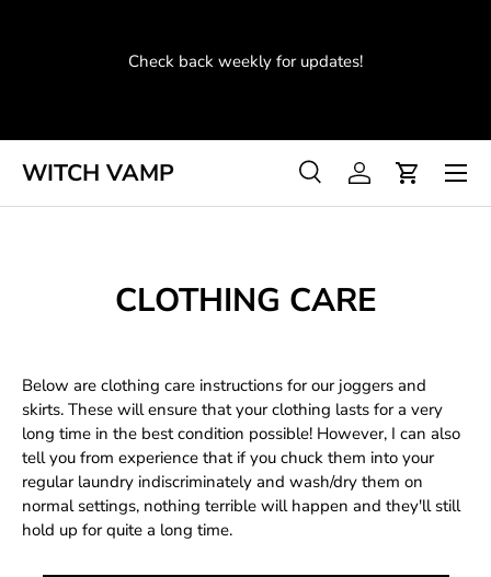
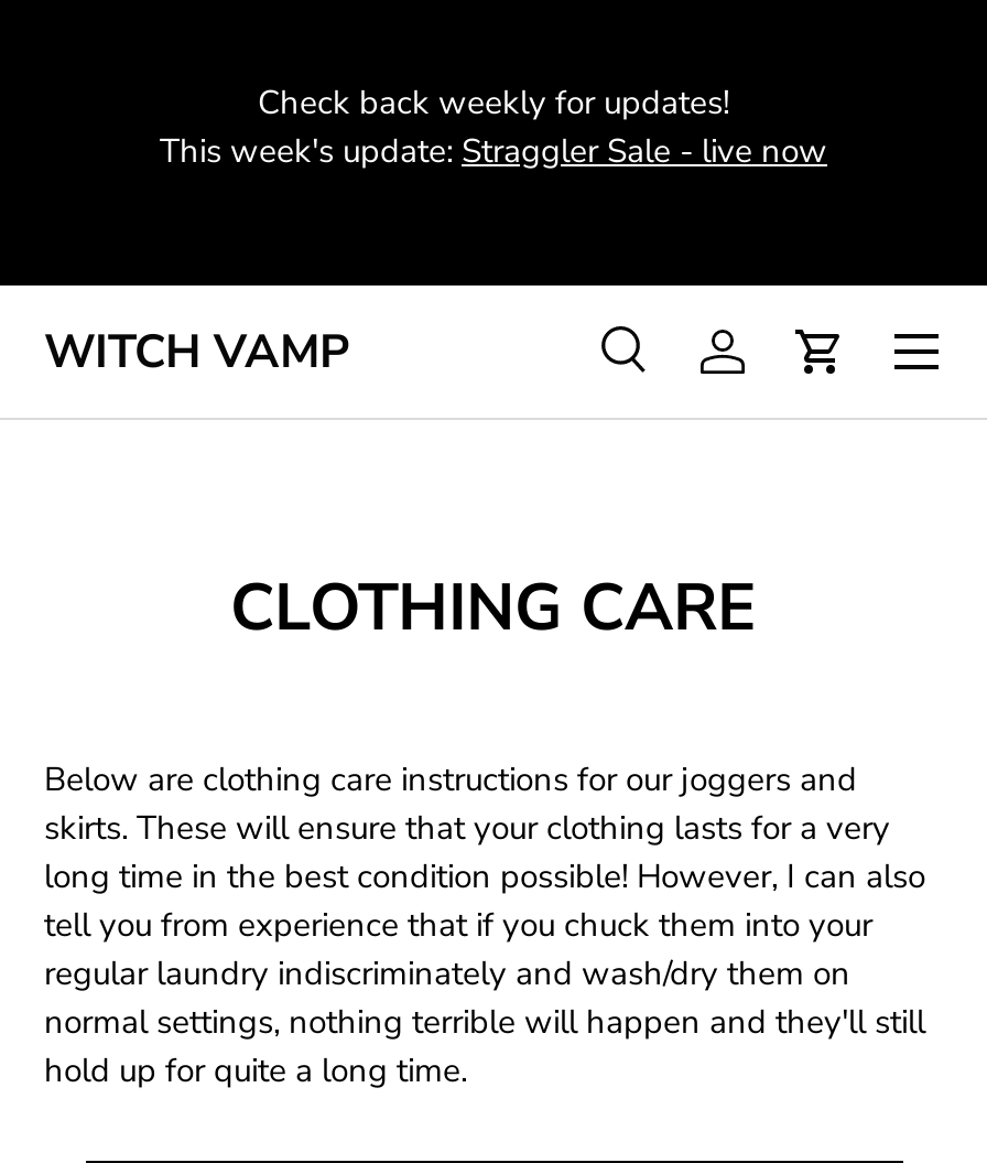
+ This week's update: Straggler Sale - live now
